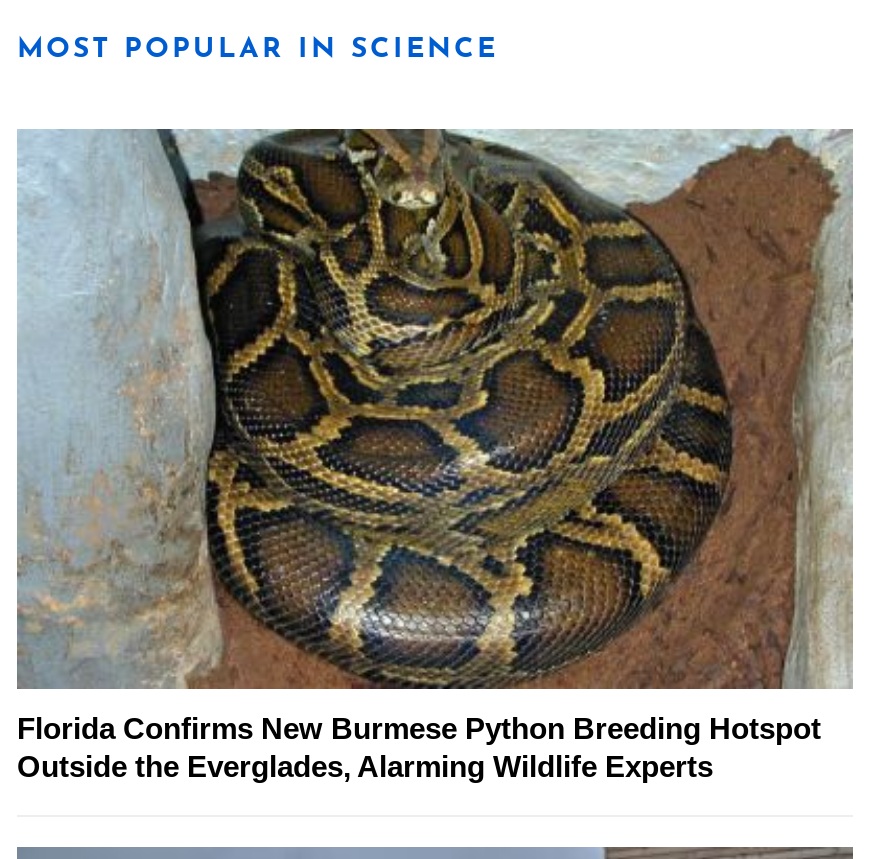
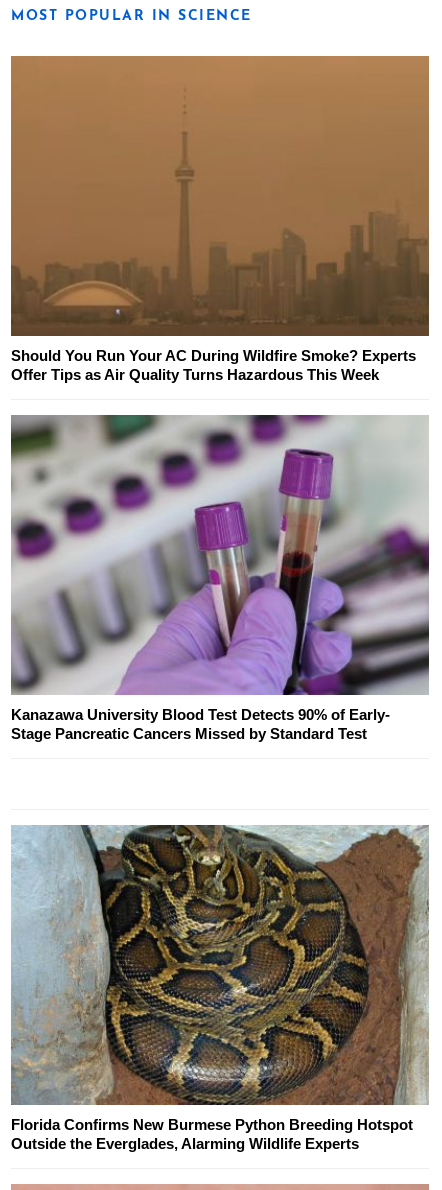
+ [image]
+ Should You Run Your AC During Wildfire Smoke? Experts
+ Offer Tips as Air Quality Turns Hazardous This Week

+ [image]
+ Kanazawa University Blood Test Detects 90% of Early-
+ Stage Pancreatic Cancers Missed by Standard Test
